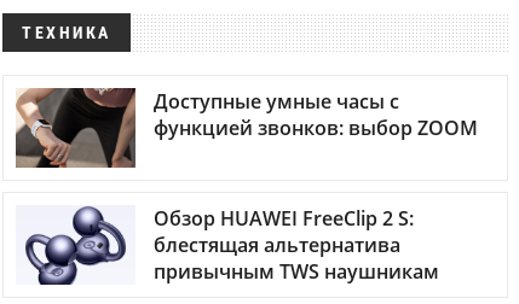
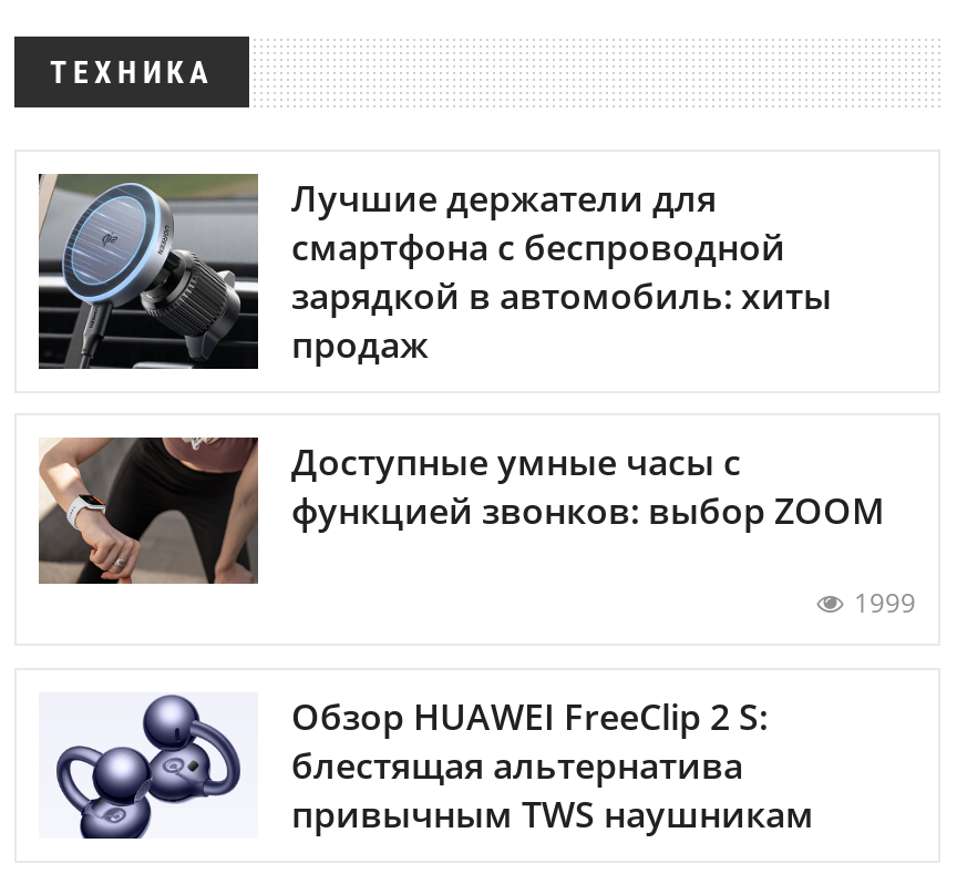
+ [image]
+ Лучшие держатели для
+ смартфона с беспроводной
+ зарядкой в автомобиль: хиты
+ продаж

+ 1999
